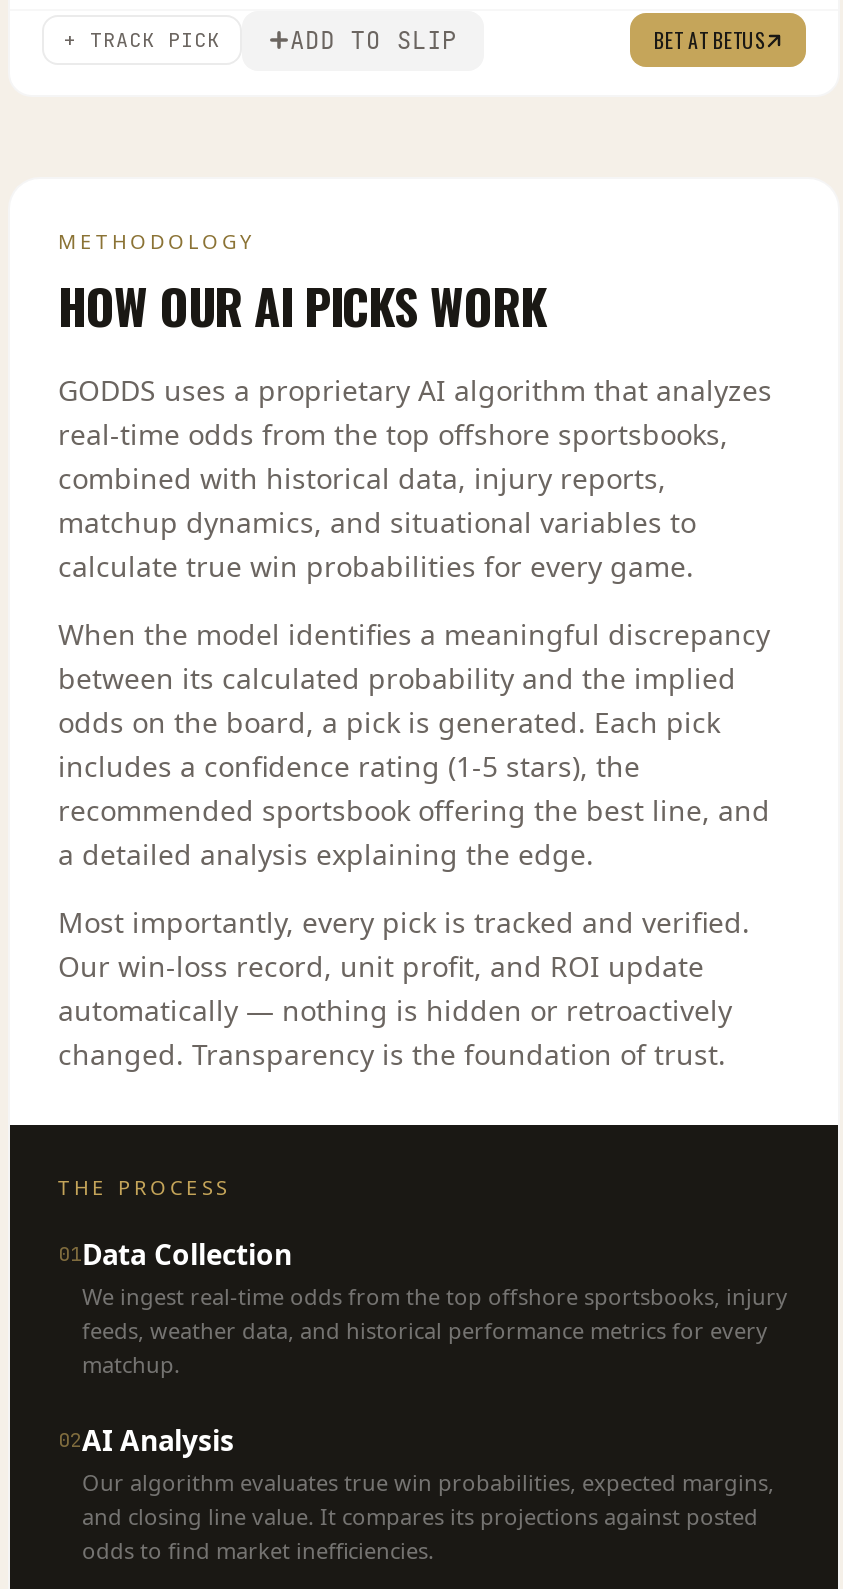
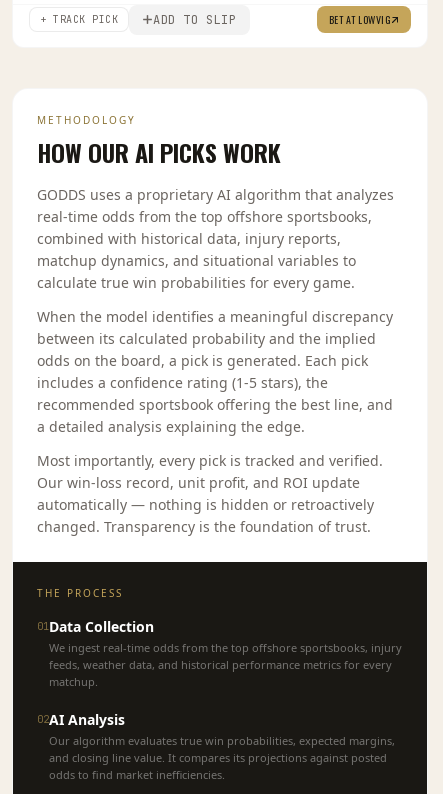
- BET AT BETUS
+ BET AT LOWVIG
